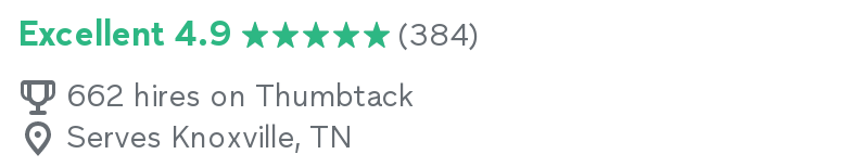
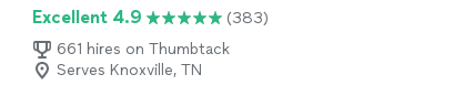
- (384)
+ (383)

- 662 hires on Thumbtack
+ 661 hires on Thumbtack
